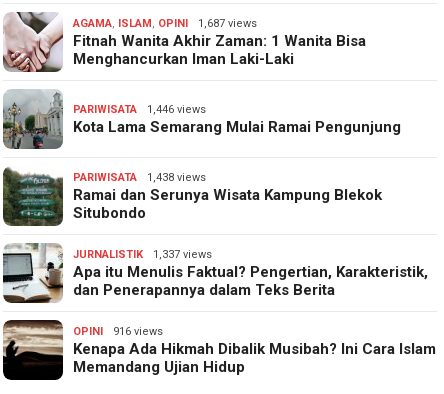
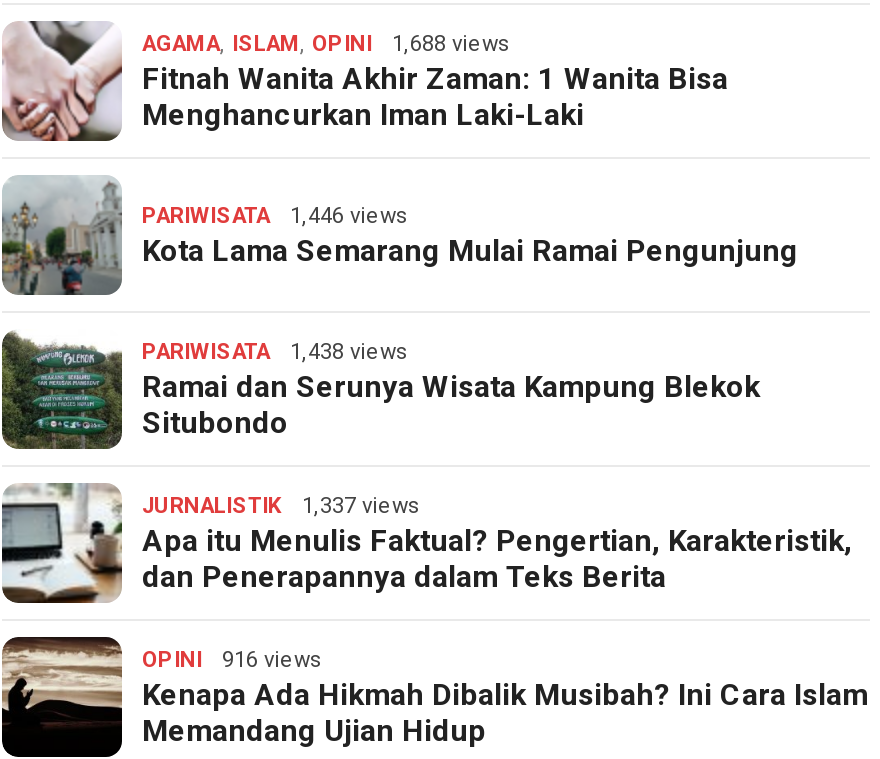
- AGAMA, ISLAM, OPINI 1,687 views
+ AGAMA, ISLAM, OPINI 1,688 views
